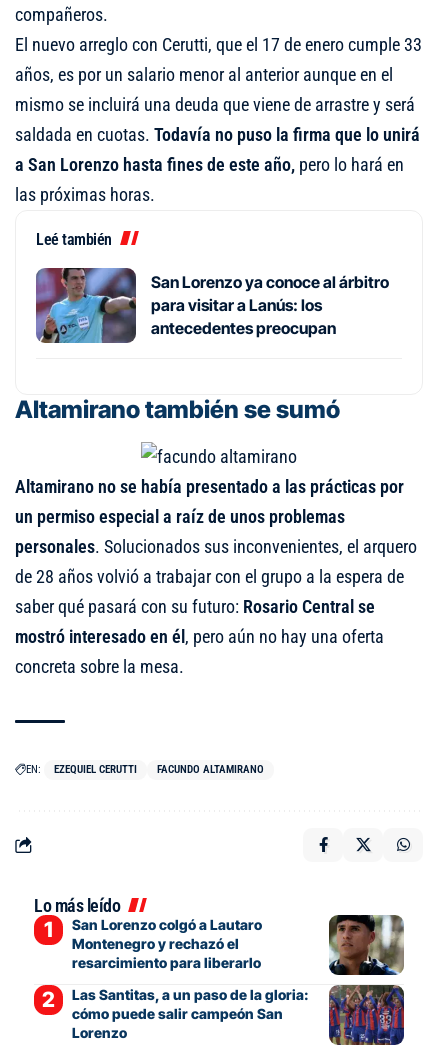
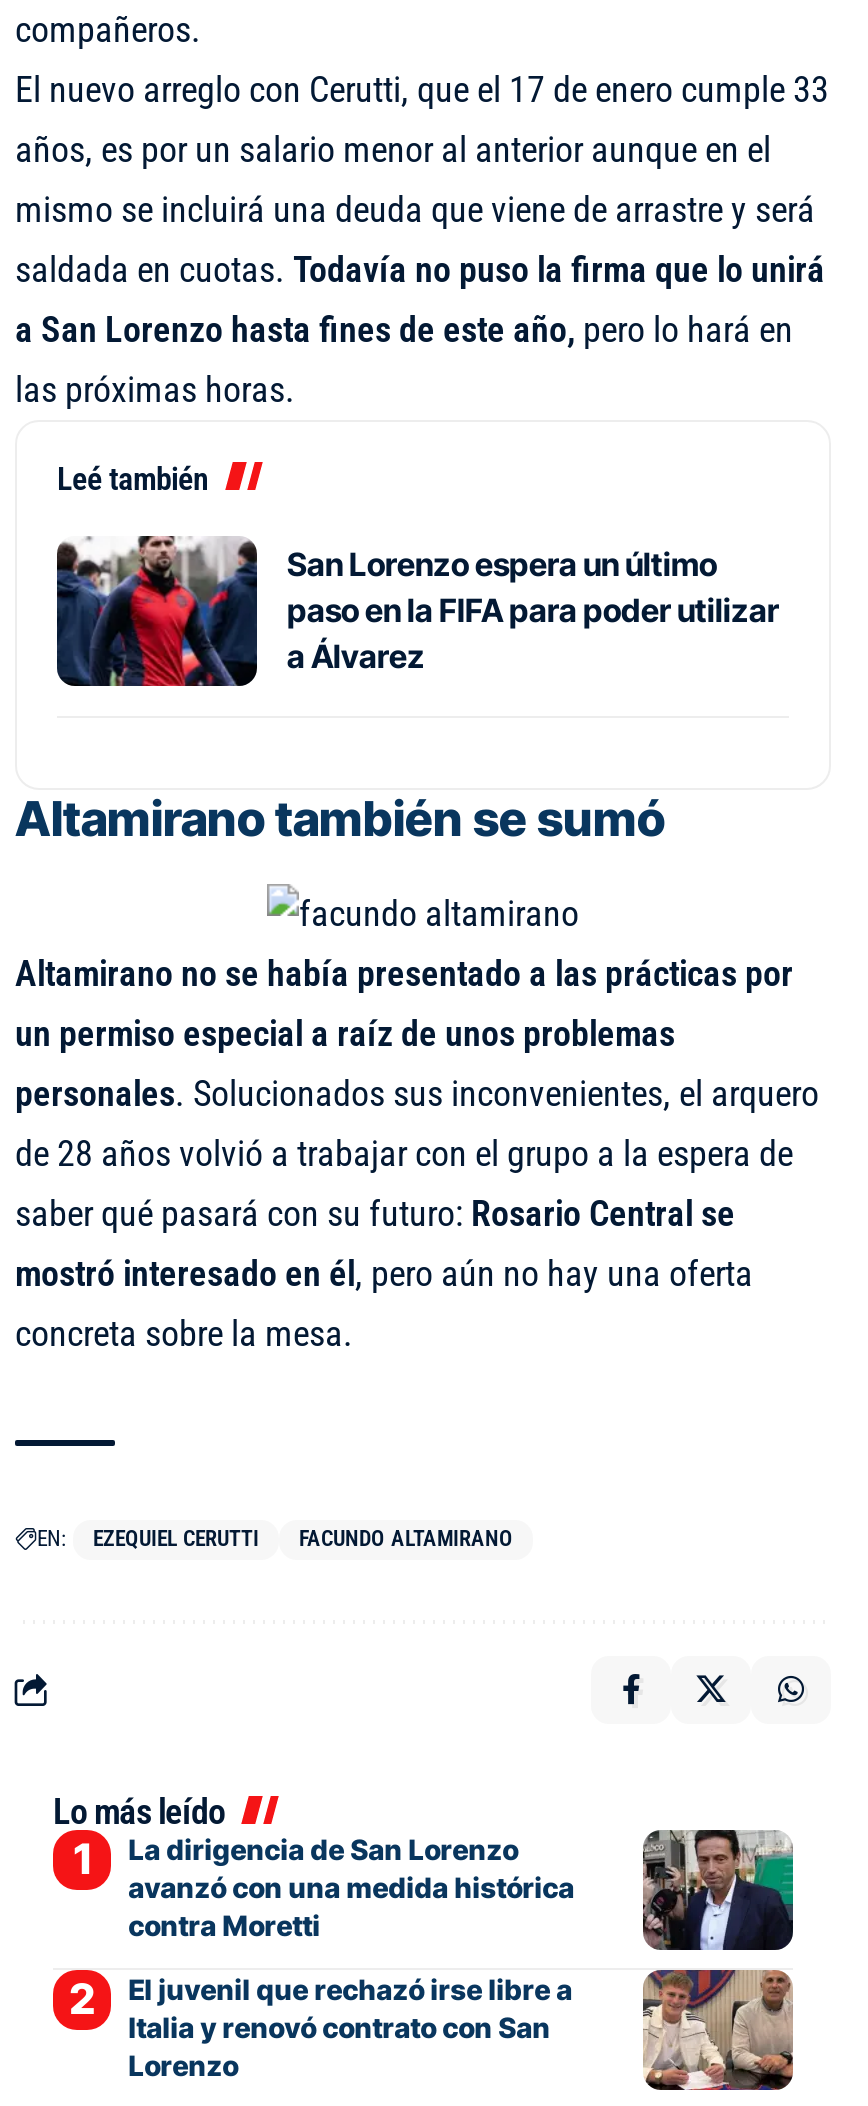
- [image]
- San Lorenzo ya conoce al árbitro
- para visitar a Lanús: los
- antecedentes preocupan
+ [image]
+ San Lorenzo espera un último
+ paso en la FIFA para poder utilizar
+ a Álvarez

- San Lorenzo colgó a Lautaro
- Montenegro y rechazó el
- resarcimiento para liberarlo
+ La dirigencia de San Lorenzo
+ avanzó con una medida histórica
+ contra Moretti

- [image]
+ [image]

- [image]
- Las Santitas, a un paso de la gloria:
- cómo puede salir campeón San
+ [image]
+ El juvenil que rechazó irse libre a
+ Italia y renovó contrato con San
